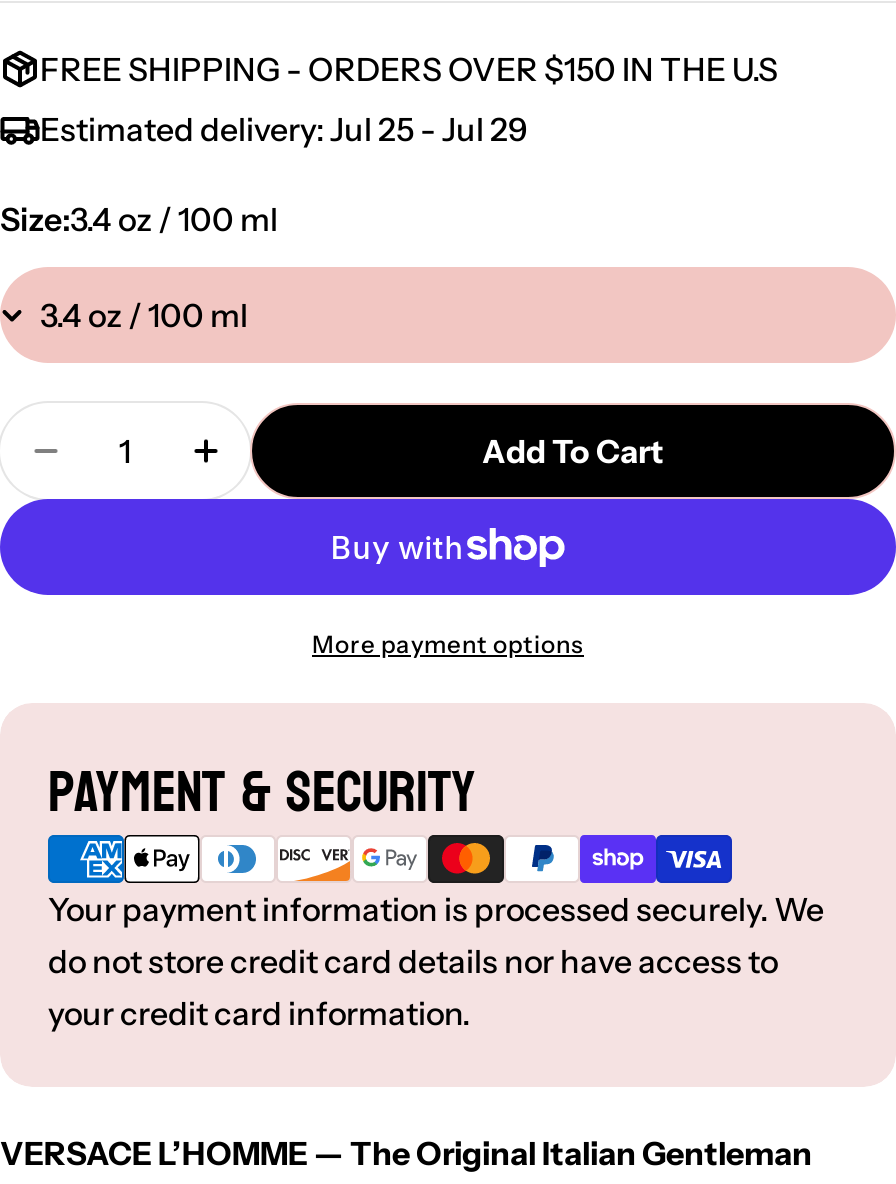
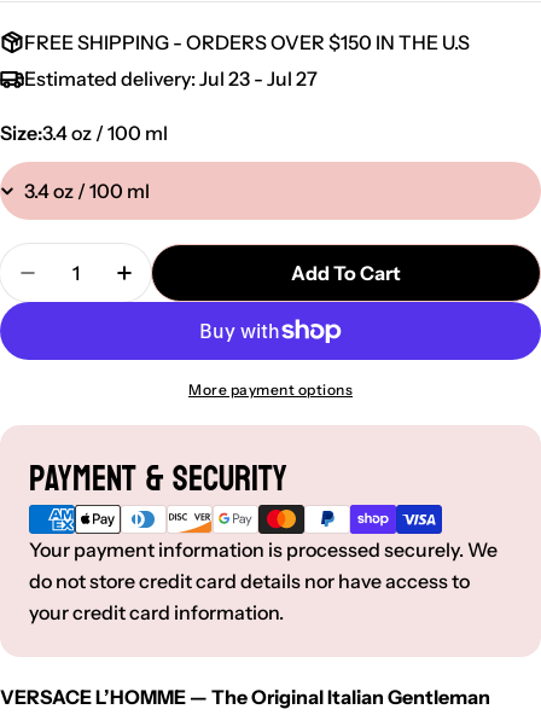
- Estimated delivery: Jul 25 - Jul 29
+ Estimated delivery: Jul 23 - Jul 27
